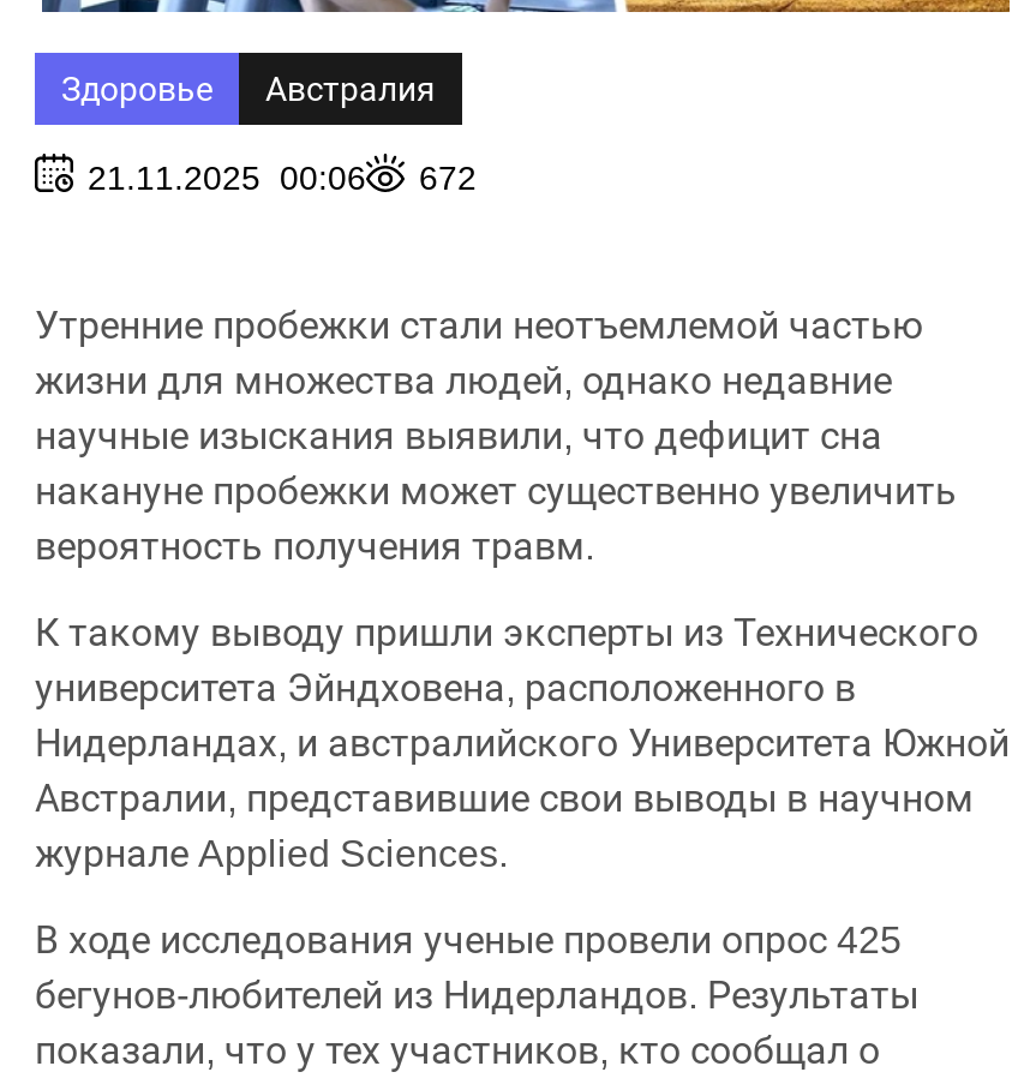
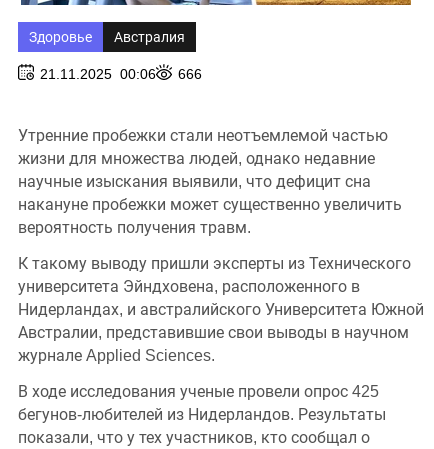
- 21.11.2025 00:06 672
+ 21.11.2025 00:06 666
